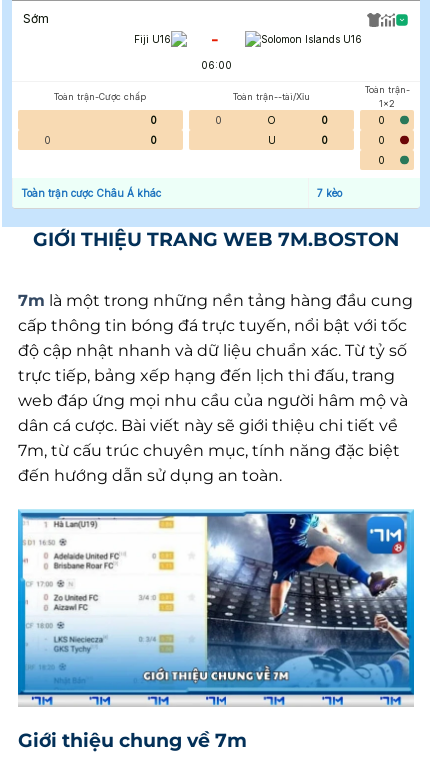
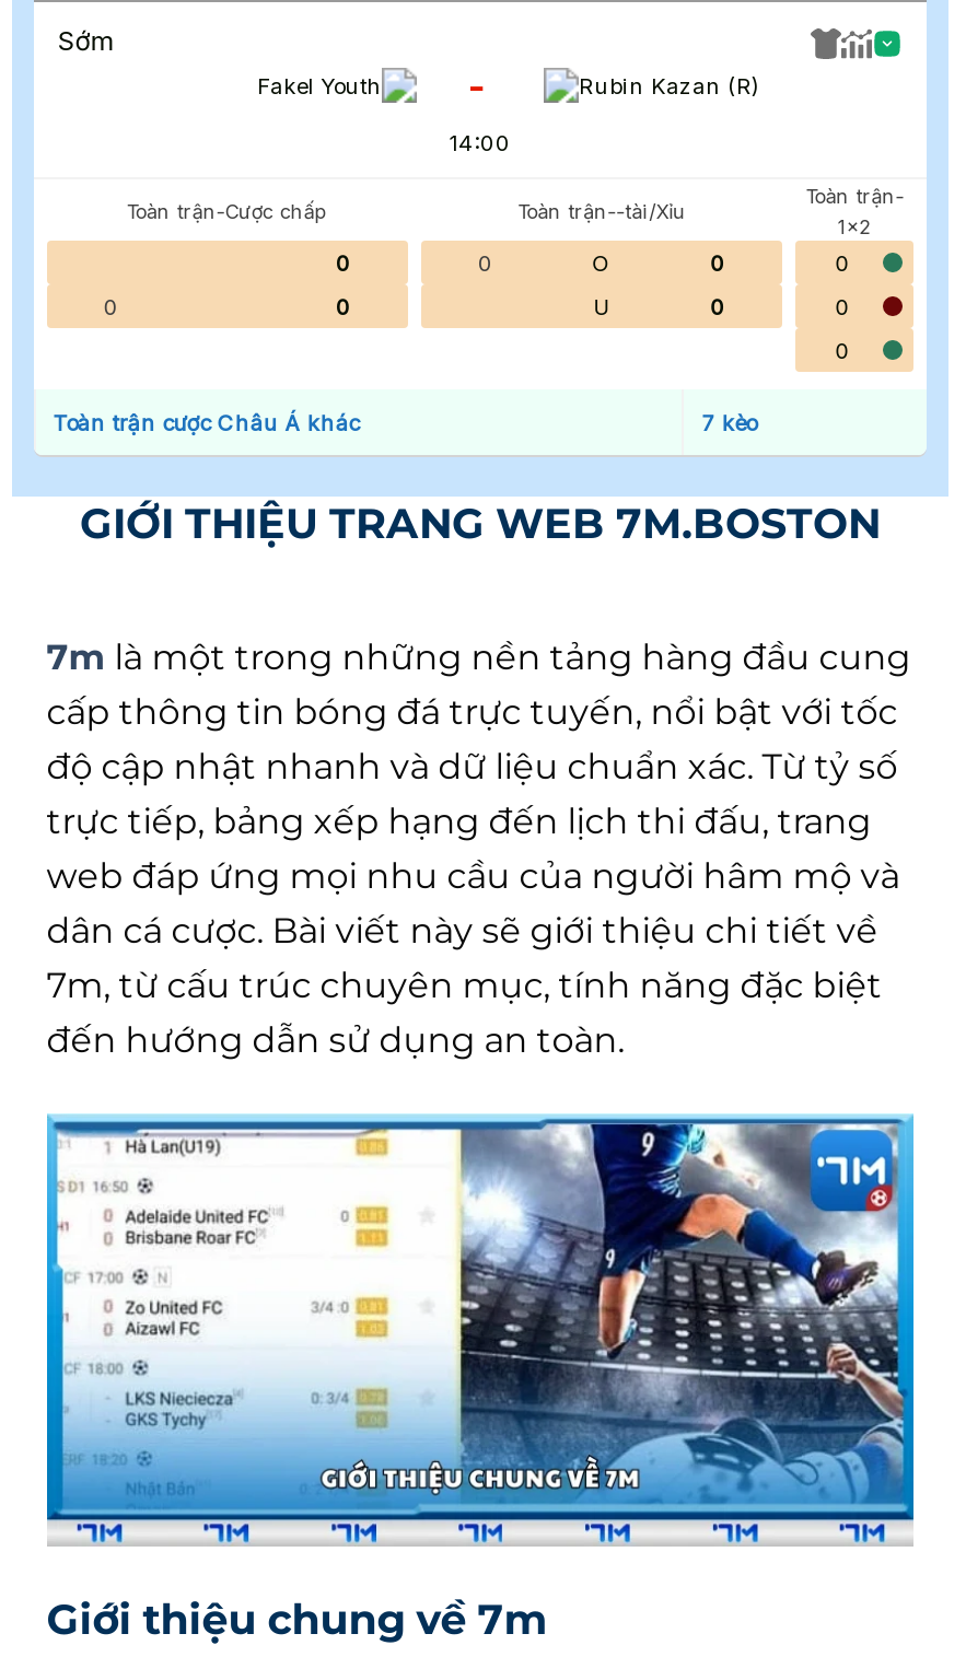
- Fiji U16
+ Fakel Youth

- Solomon Islands U16
+ Rubin Kazan (R)

- 06:00
+ 14:00
